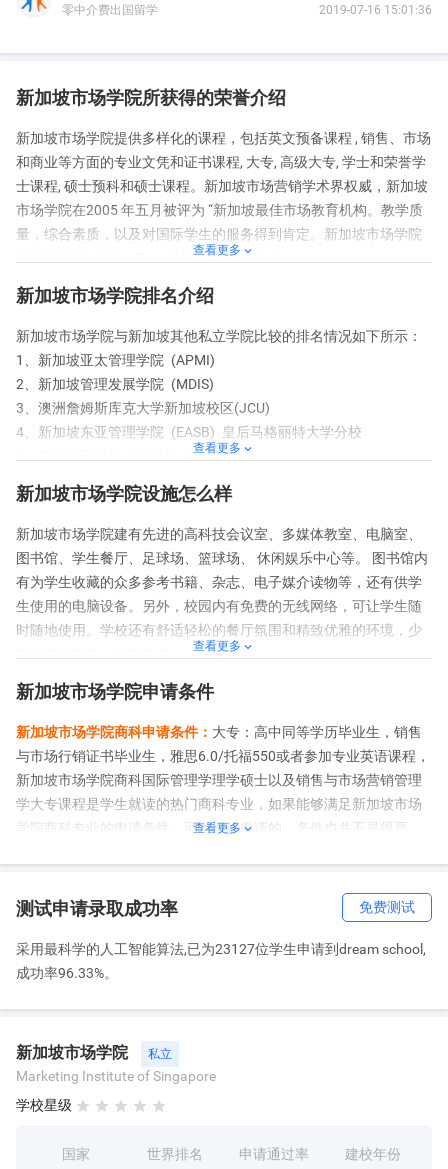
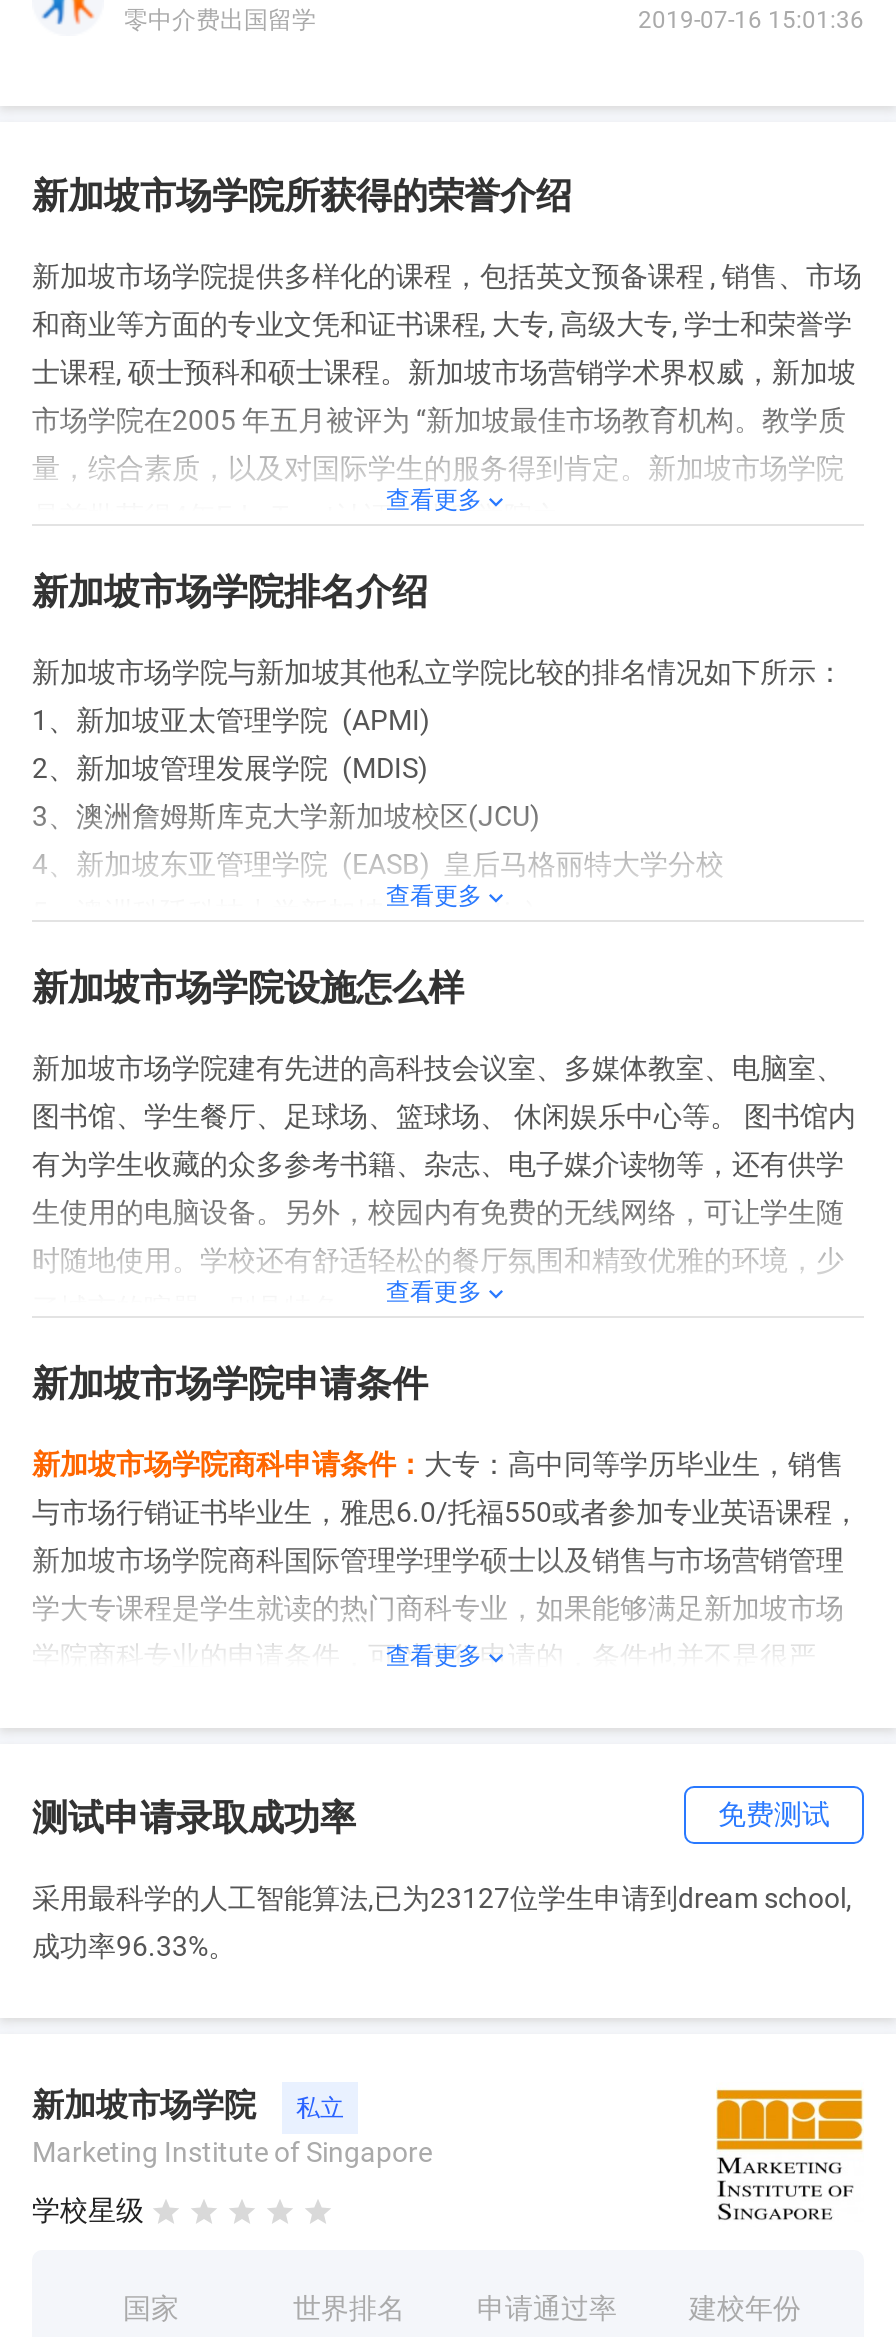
+ [image]
